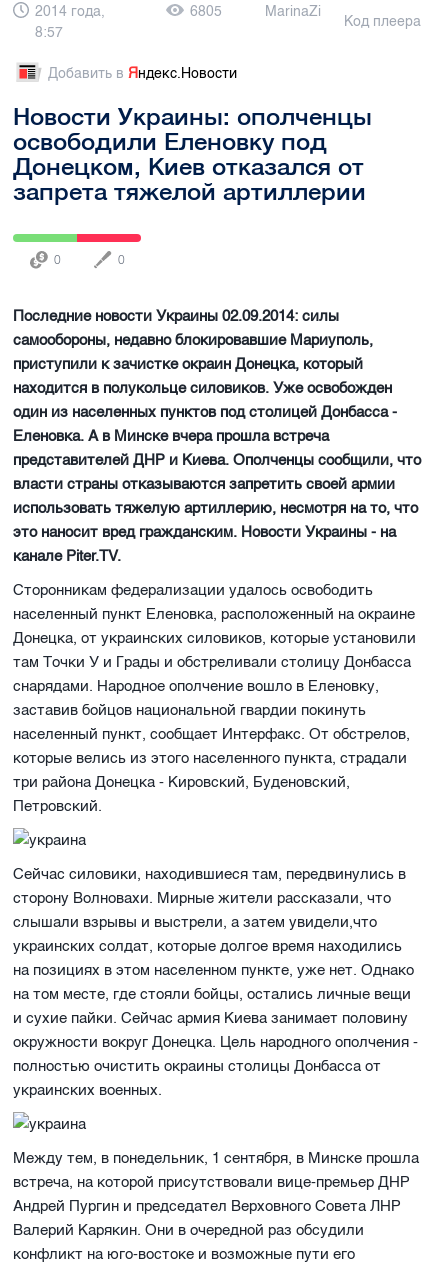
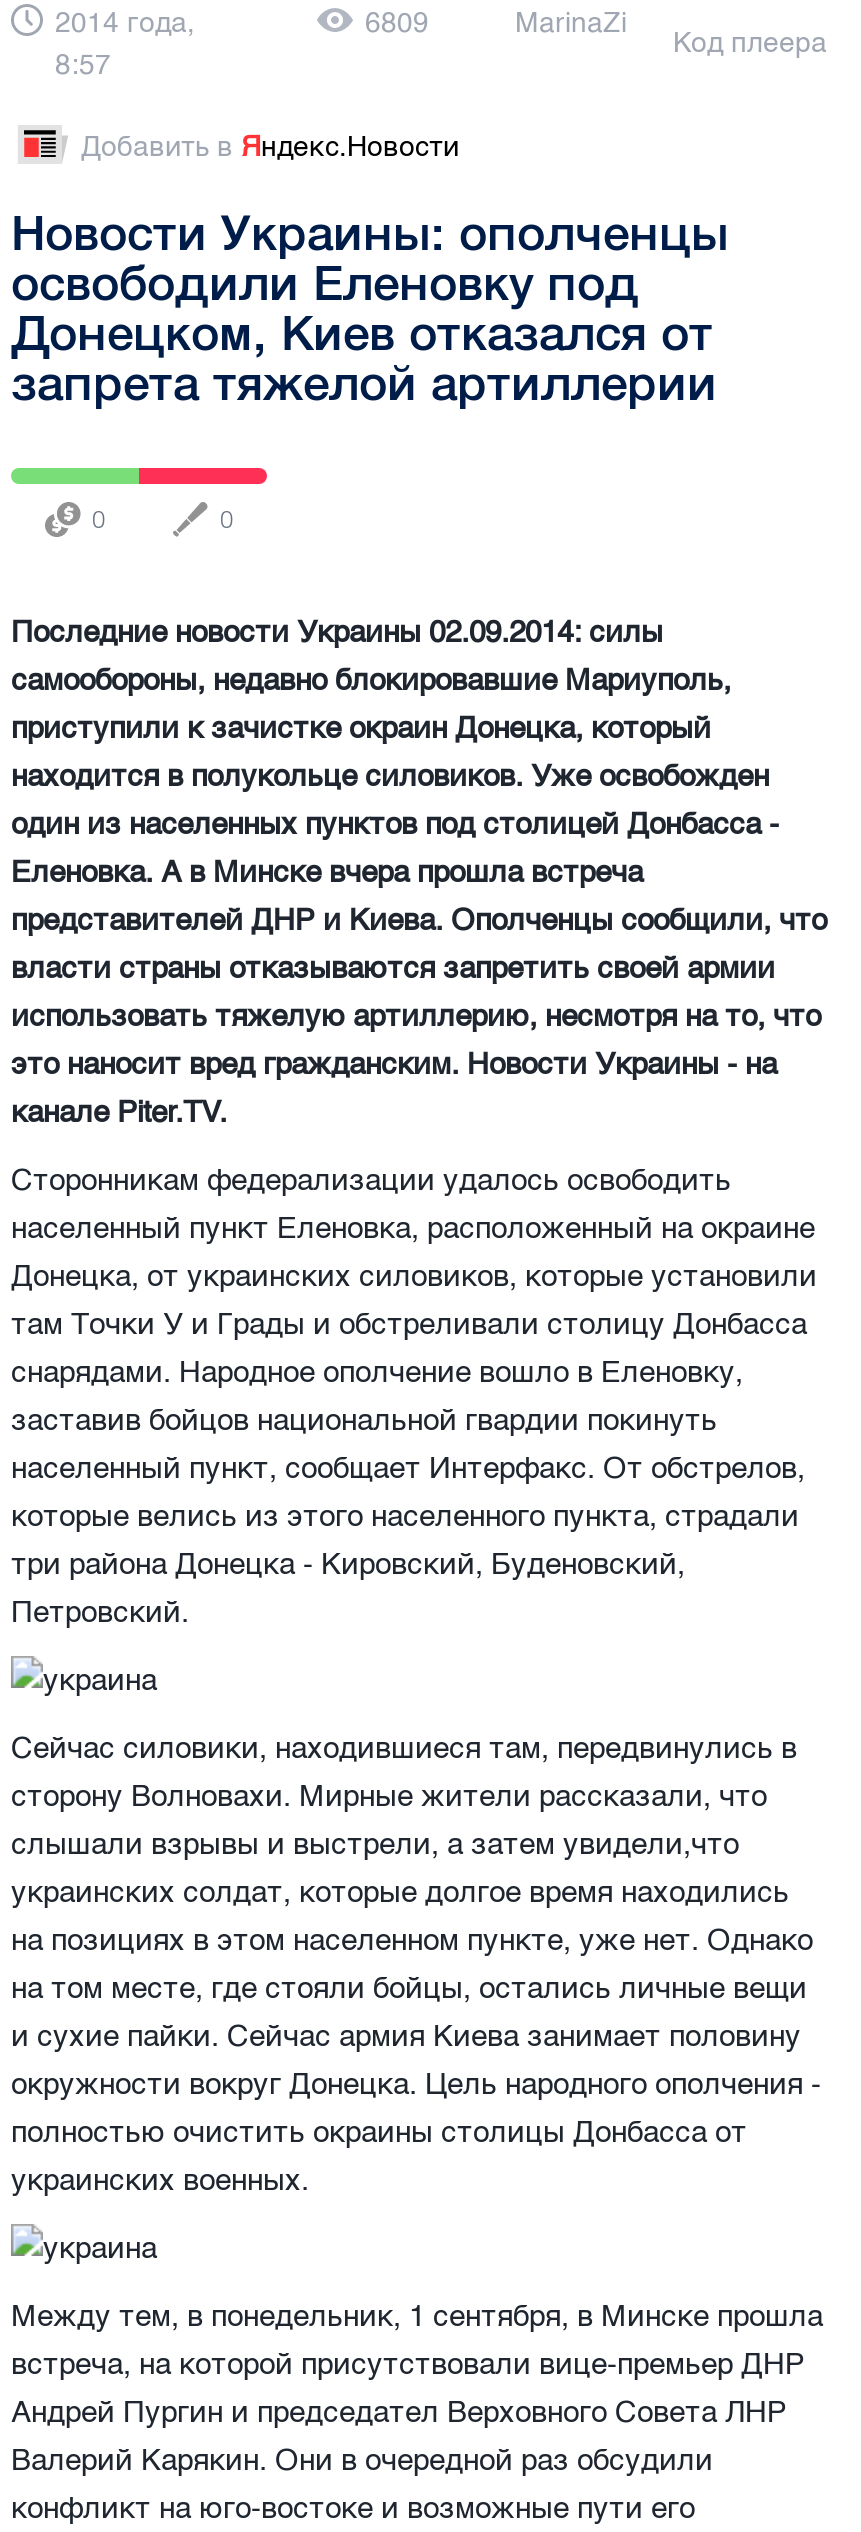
- 6805
+ 6809
